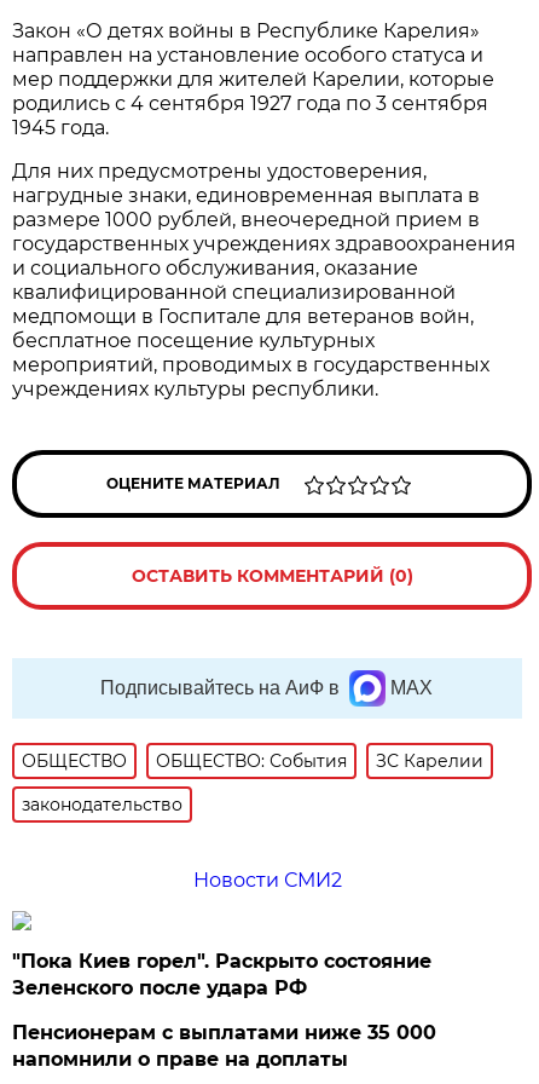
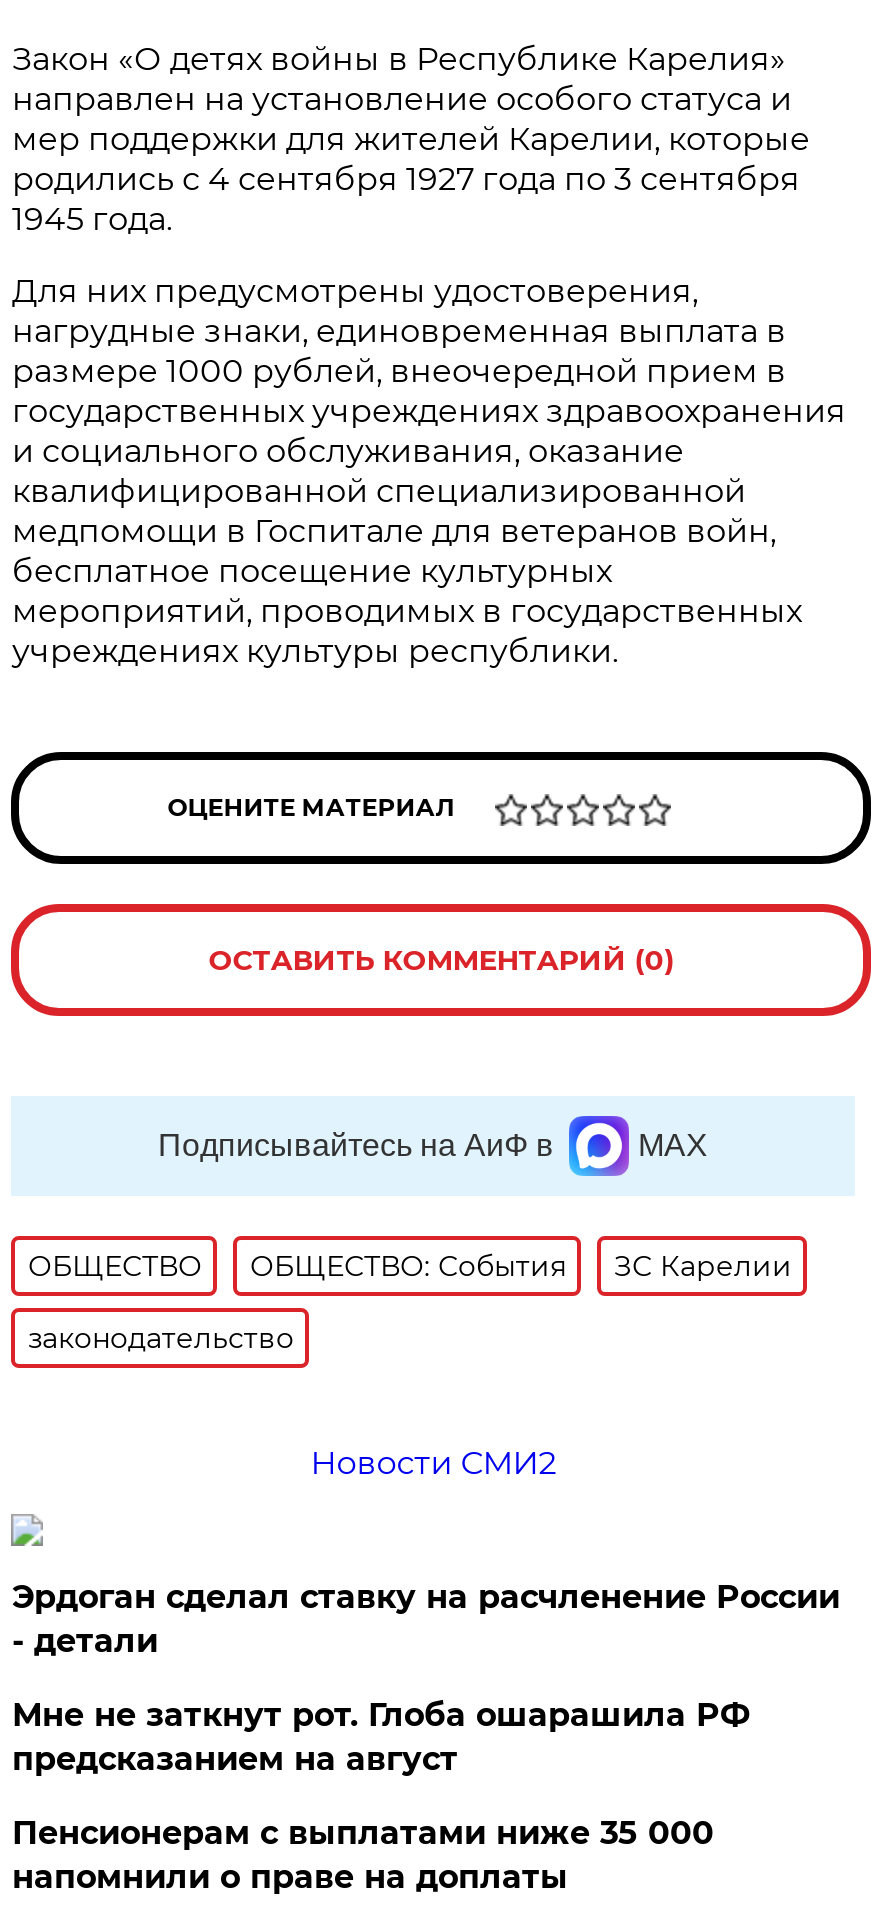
- "Пока Киев горел". Раскрыто состояние
- Зеленского после удара РФ
+ Эрдоган сделал ставку на расчленение России
+ - детали
+ Мне не заткнут рот. Глоба ошарашила РФ
+ предсказанием на август
